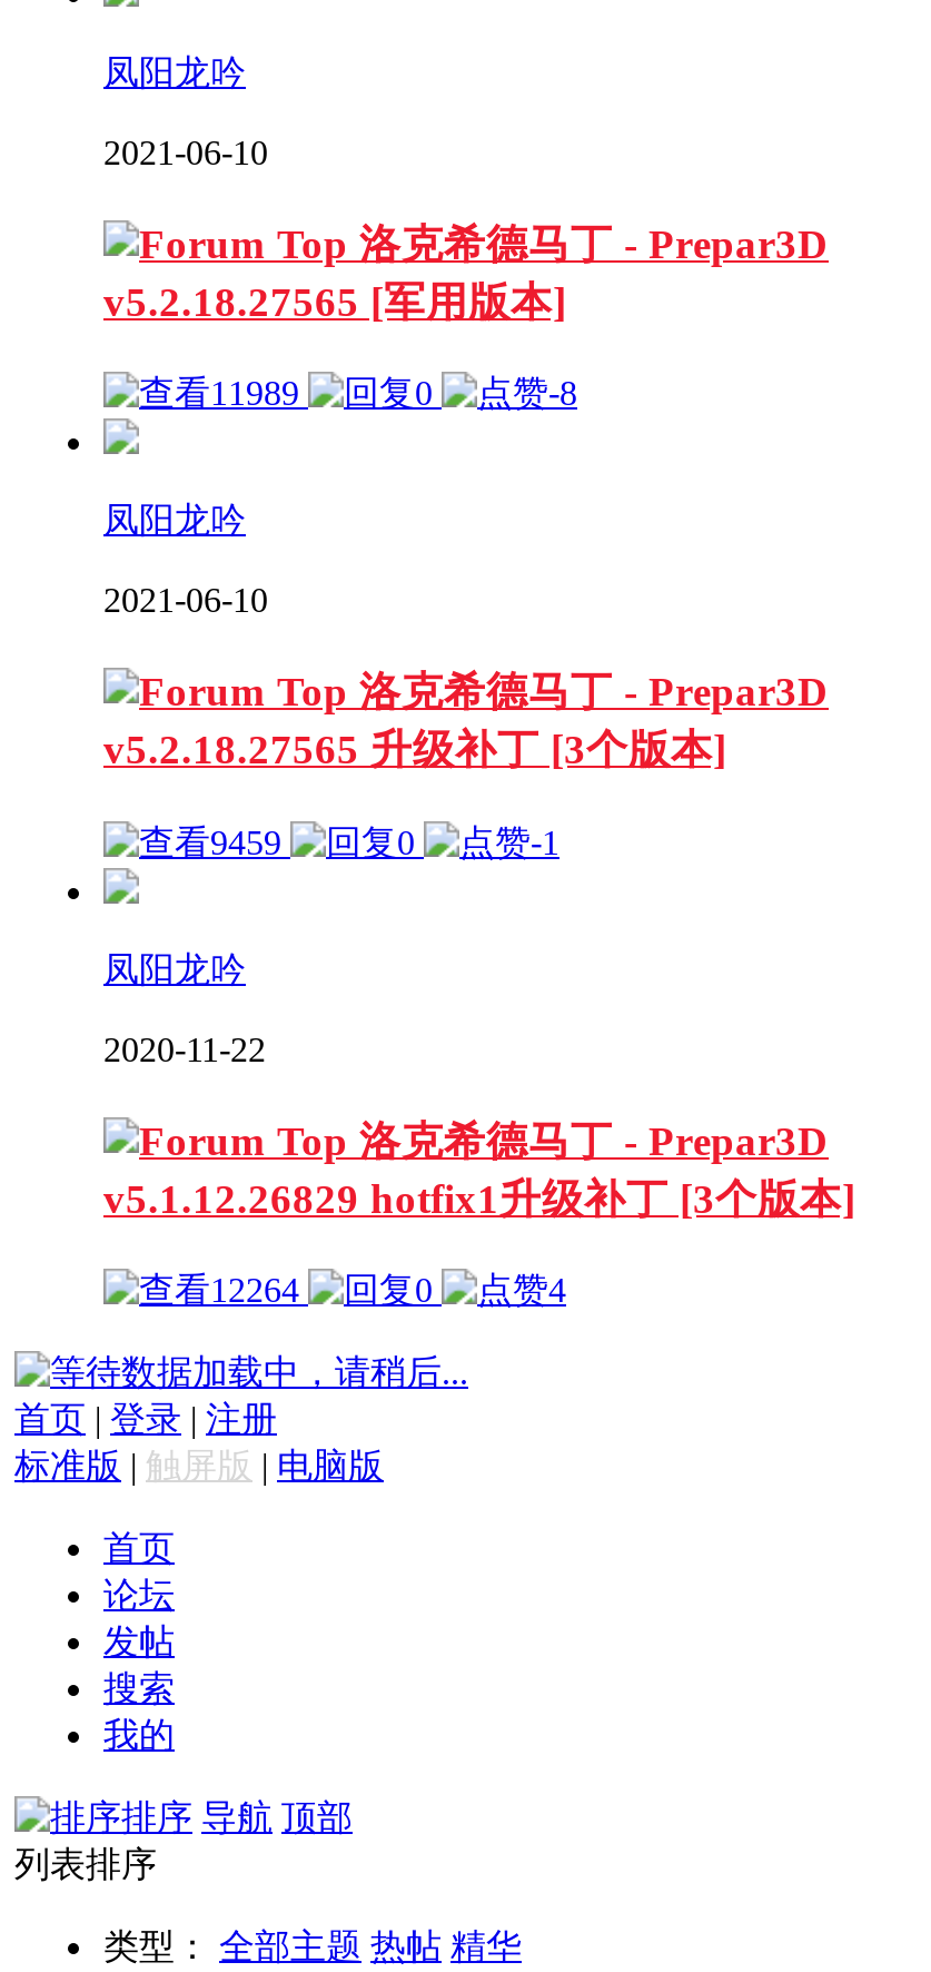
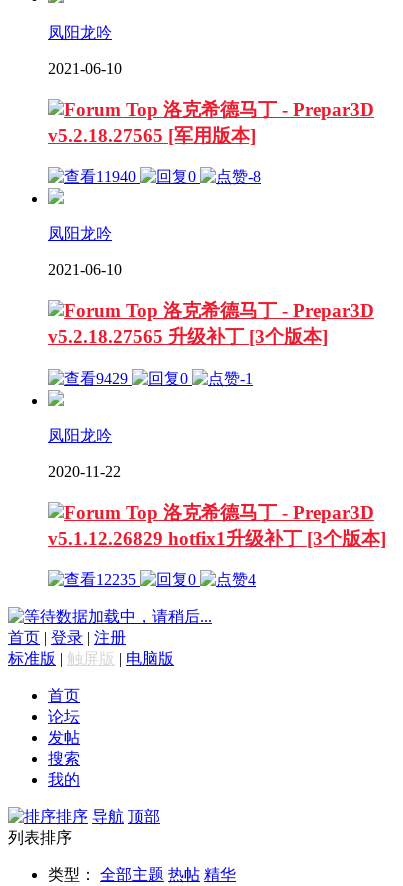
- 11989
+ 11940

- 9459
+ 9429

- 12264
+ 12235
